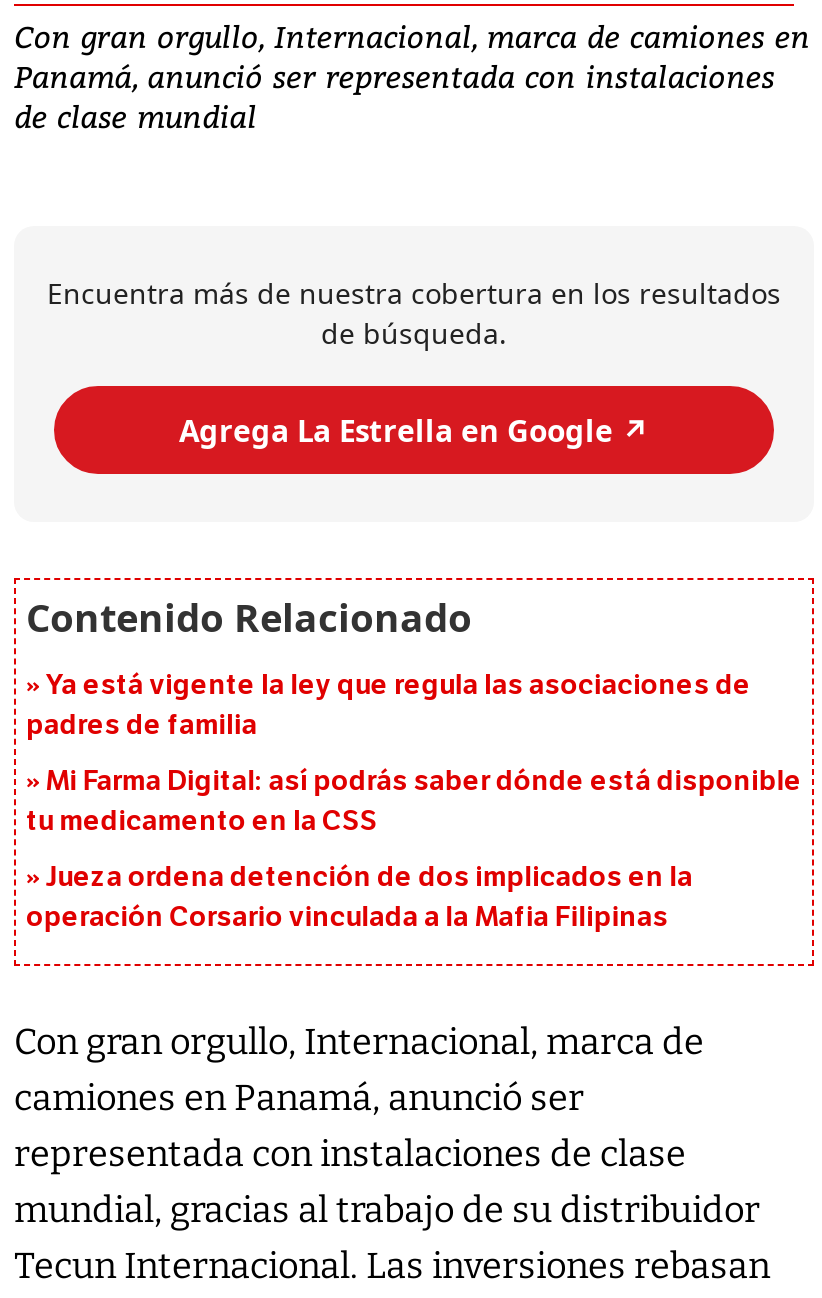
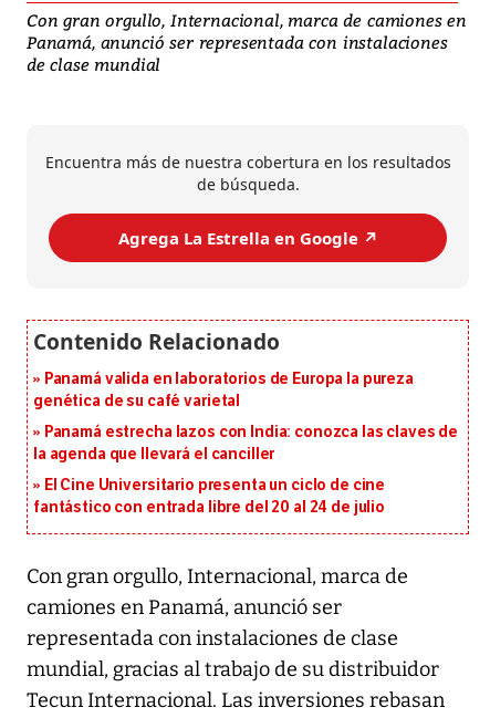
- Ya está vigente la ley que regula las asociaciones de
- padres de familia
+ Panamá valida en laboratorios de Europa la pureza
+ genética de su café varietal

- Mi Farma Digital: así podrás saber dónde está disponible
- tu medicamento en la CSS
+ Panamá estrecha lazos con India: conozca las claves de
+ la agenda que llevará el canciller

- Jueza ordena detención de dos implicados en la
- operación Corsario vinculada a la Mafia Filipinas
+ El Cine Universitario presenta un ciclo de cine
+ fantástico con entrada libre del 20 al 24 de julio
